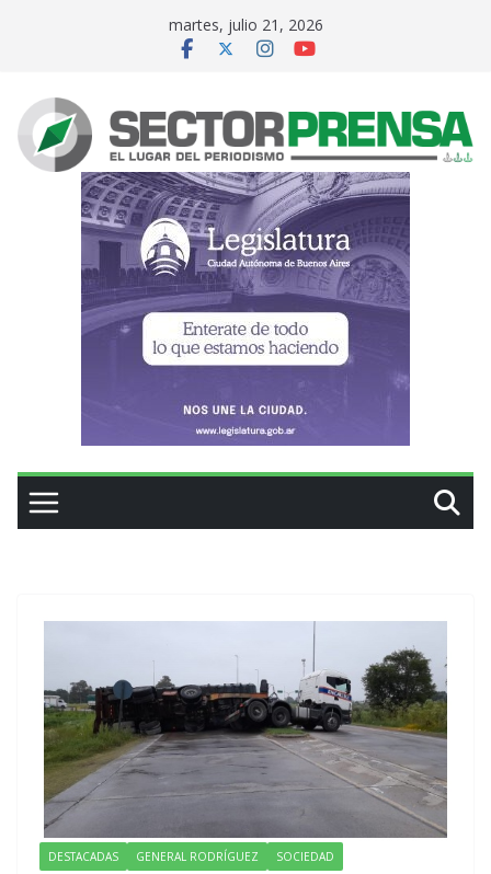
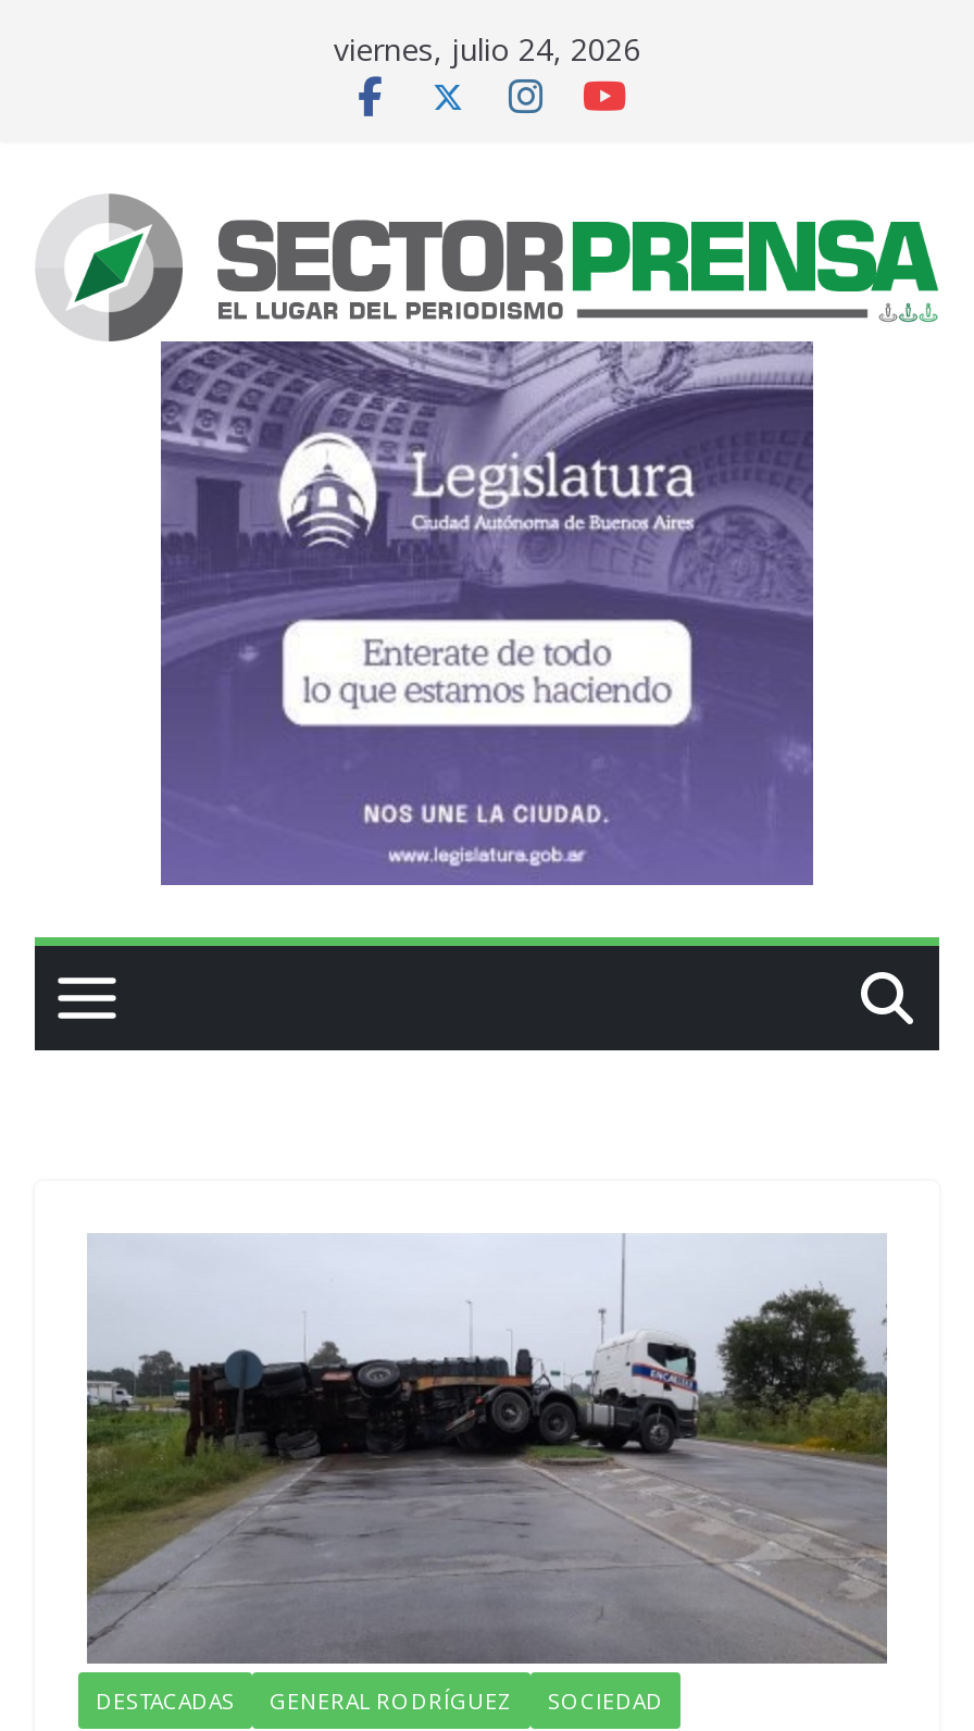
- martes, julio 21, 2026
+ viernes, julio 24, 2026
